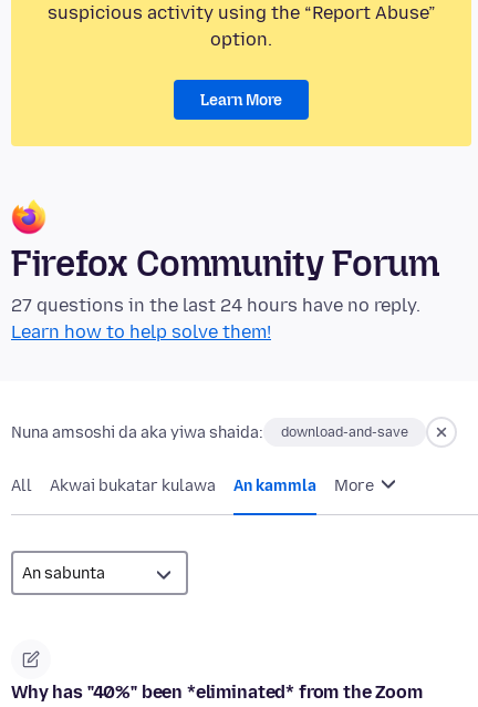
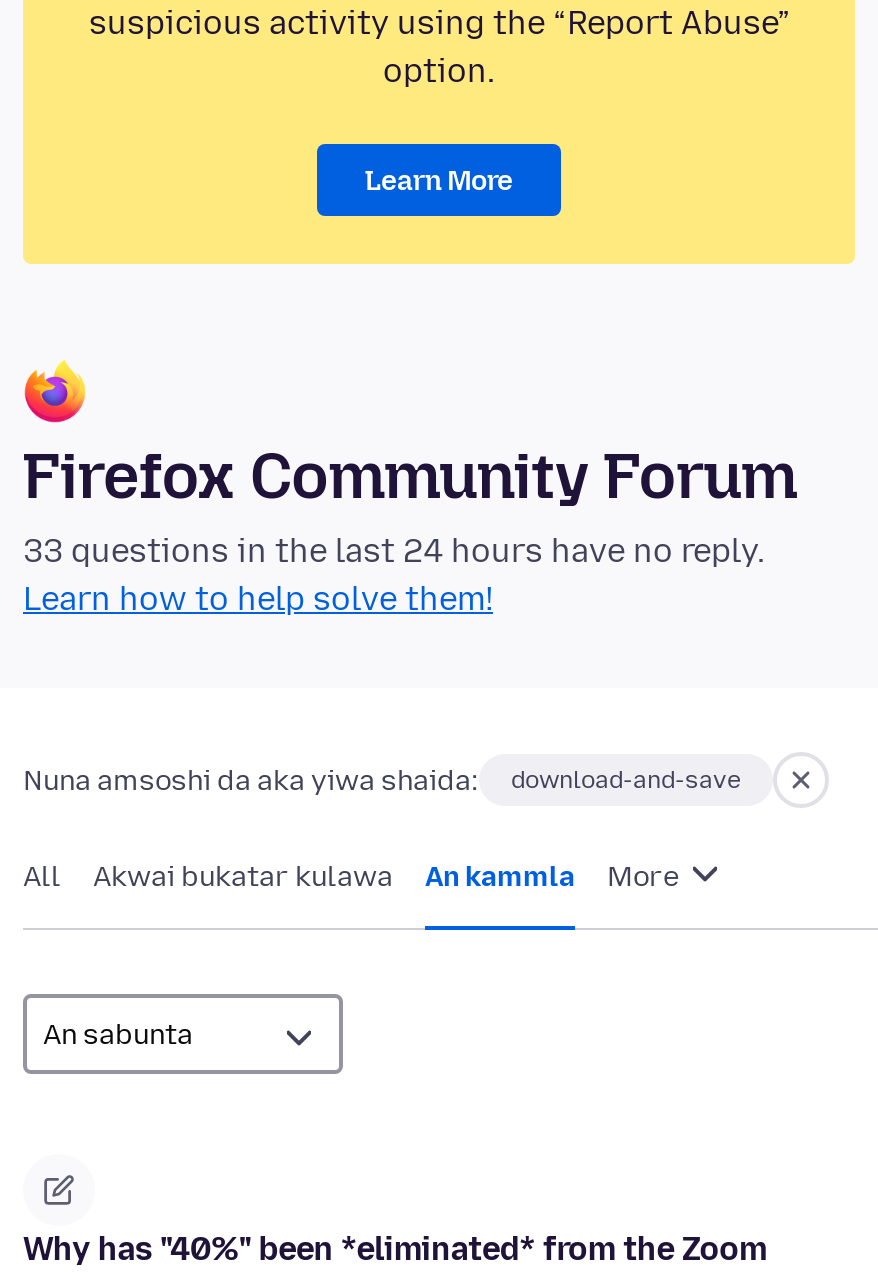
- 27 questions in the last 24 hours have no reply.
+ 33 questions in the last 24 hours have no reply.
